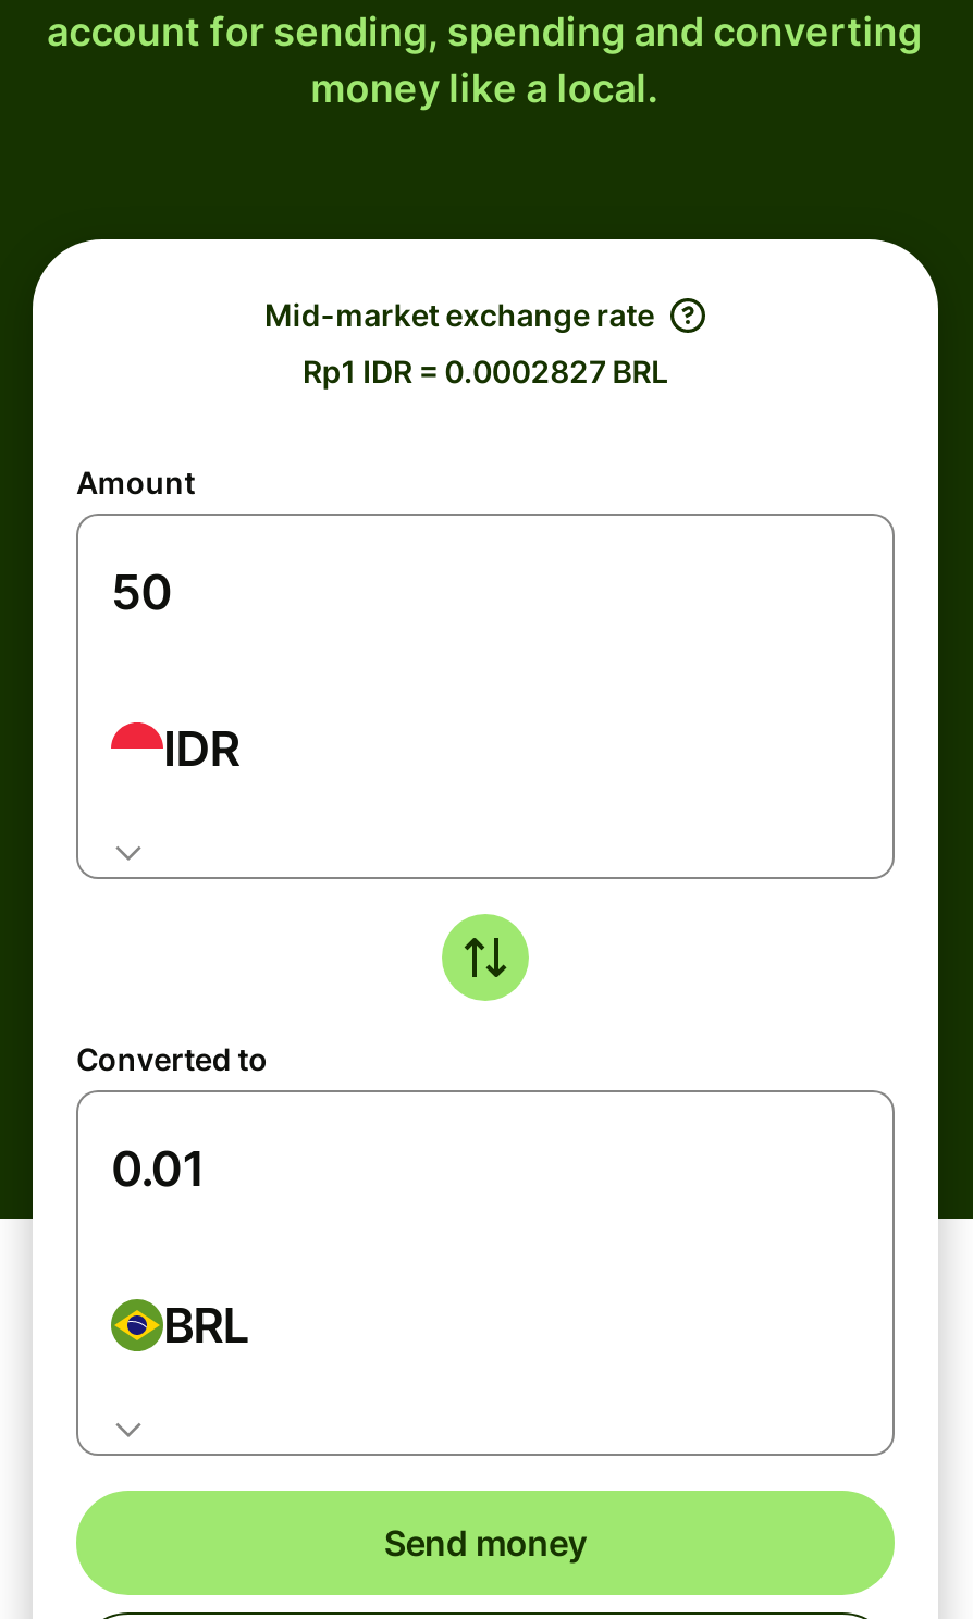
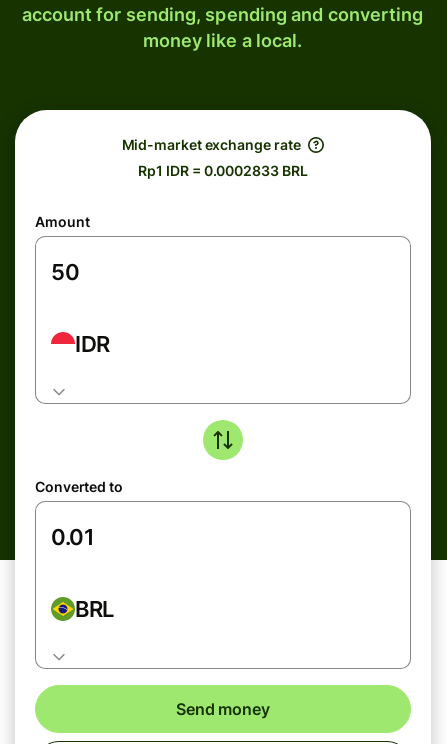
- Rp1 IDR = 0.0002827 BRL
+ Rp1 IDR = 0.0002833 BRL
